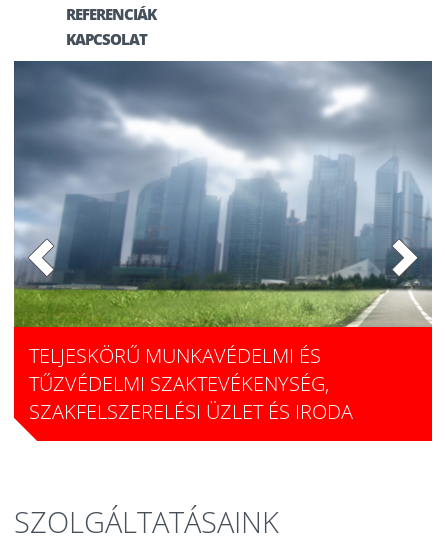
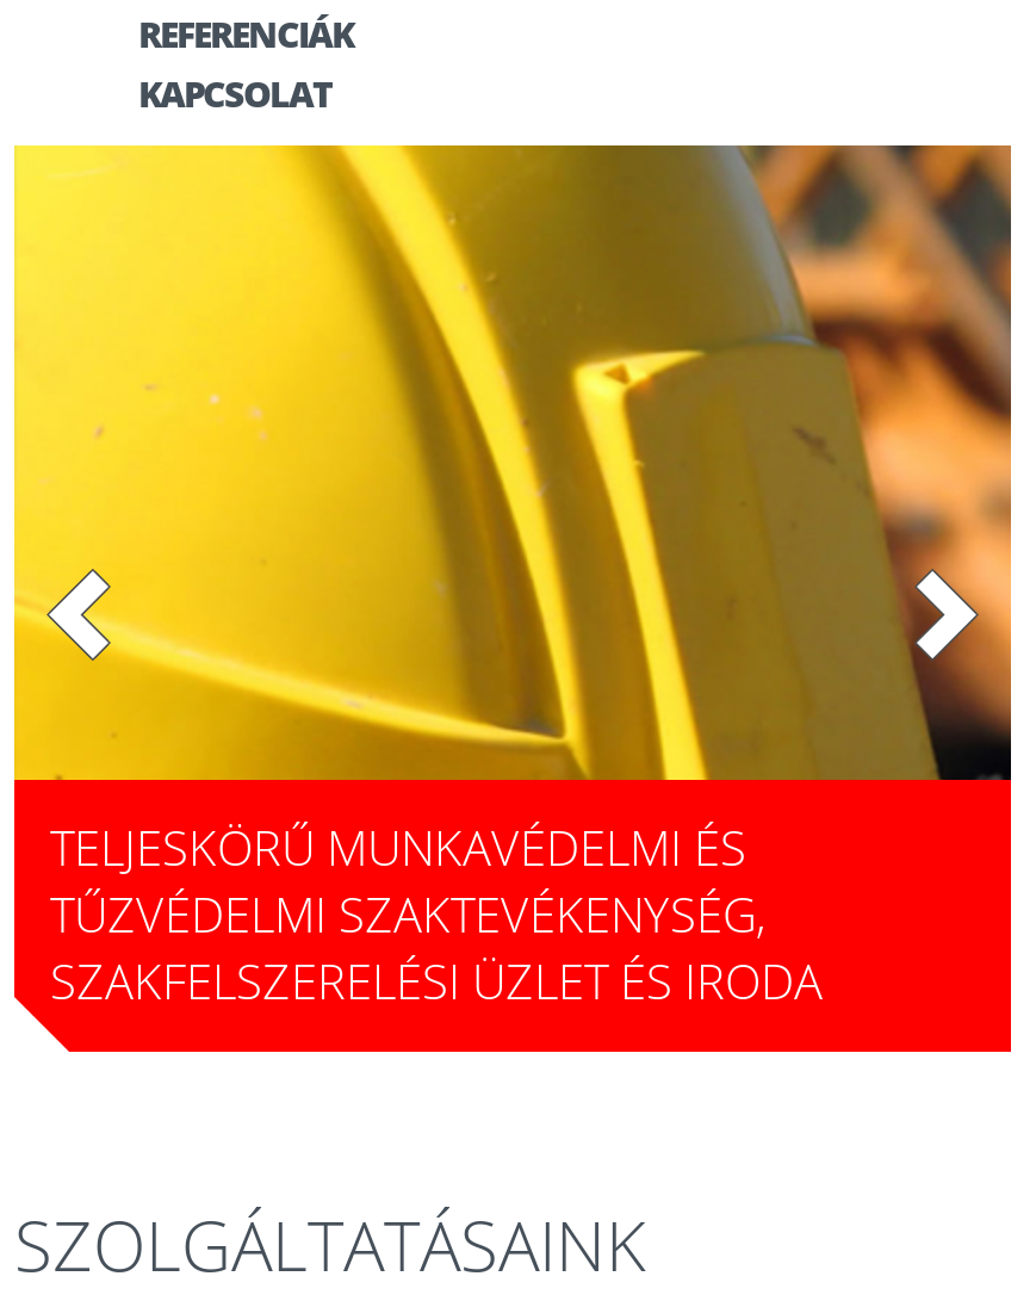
- [image]
+ [image]
